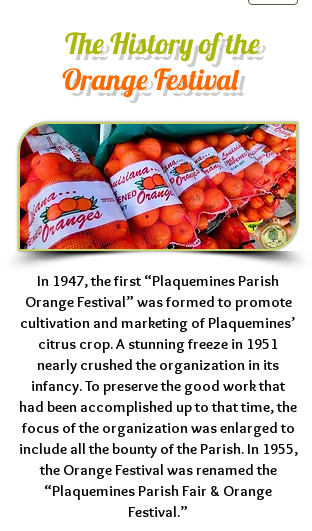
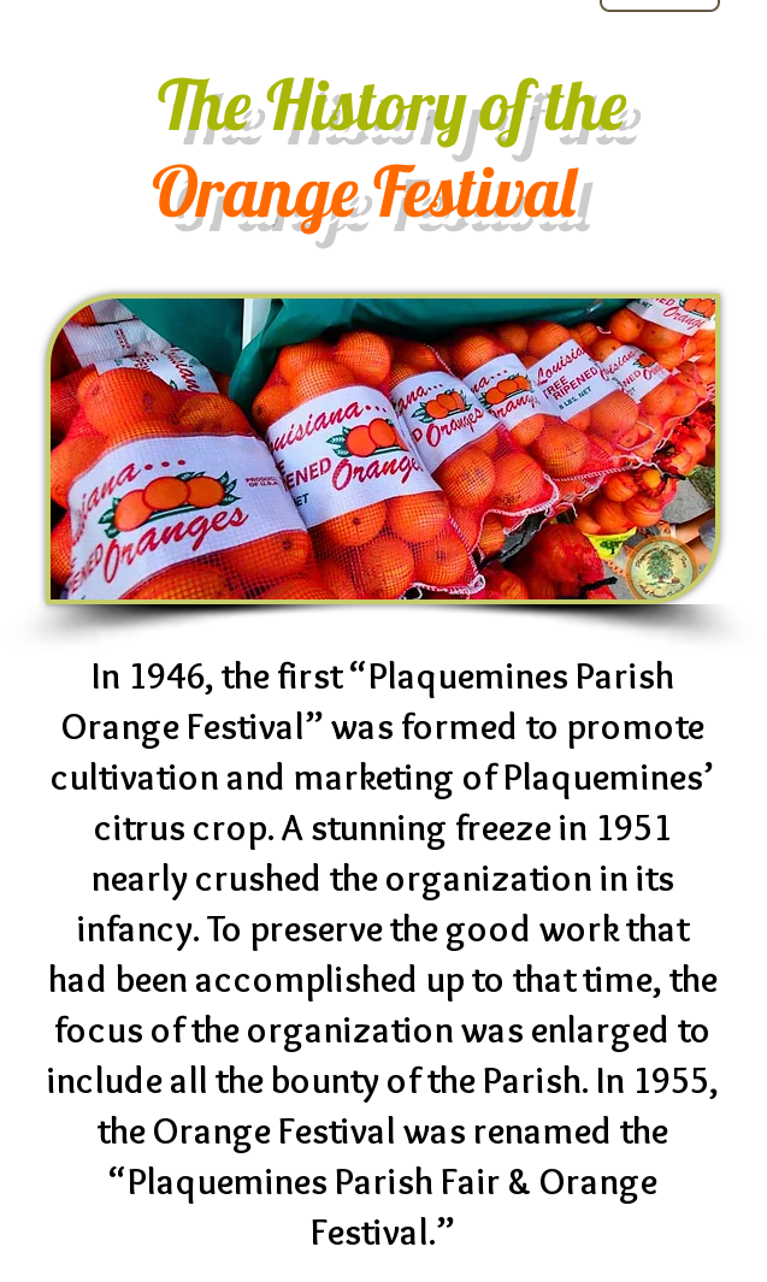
- In 1947, the first “Plaquemines Parish
+ In 1946, the first “Plaquemines Parish
